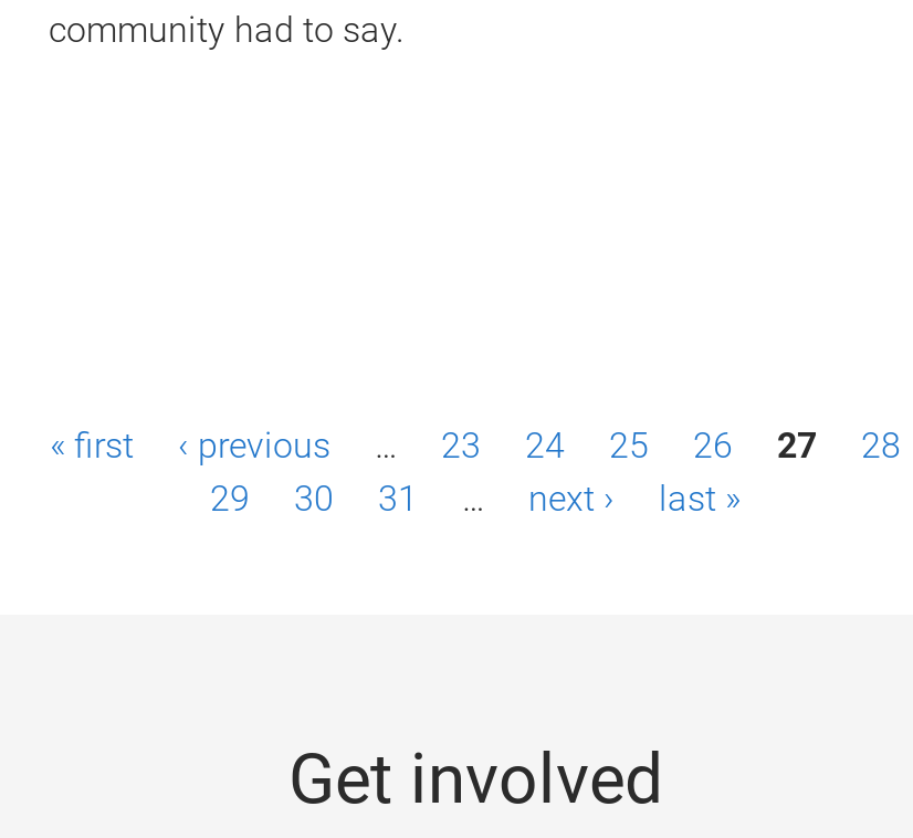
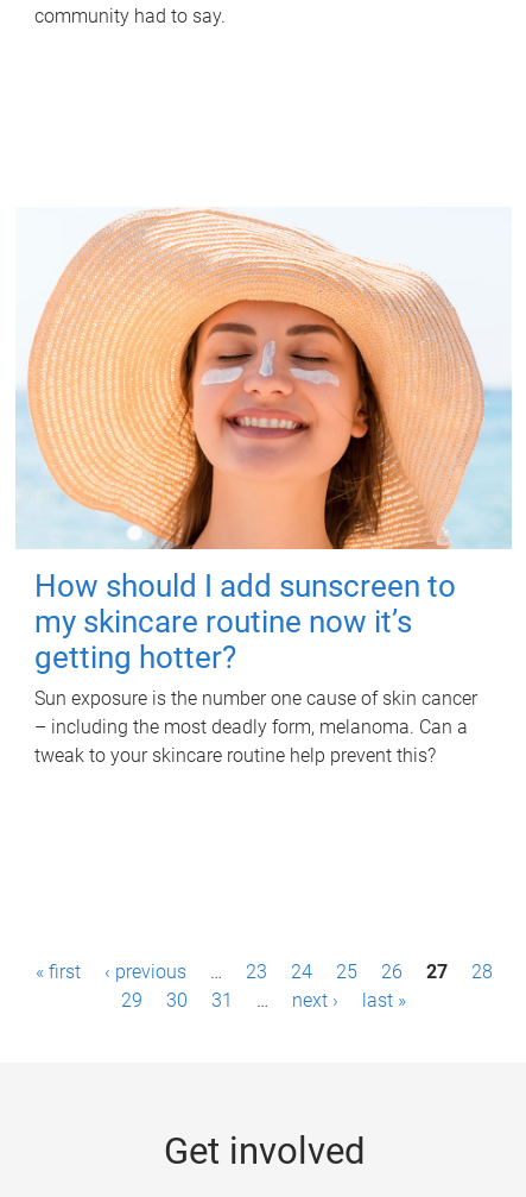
+ [image]
+ How should I add sunscreen to
+ my skincare routine now it’s
+ getting hotter?
+ Sun exposure is the number one cause of skin cancer
+ – including the most deadly form, melanoma. Can a
+ tweak to your skincare routine help prevent this?
